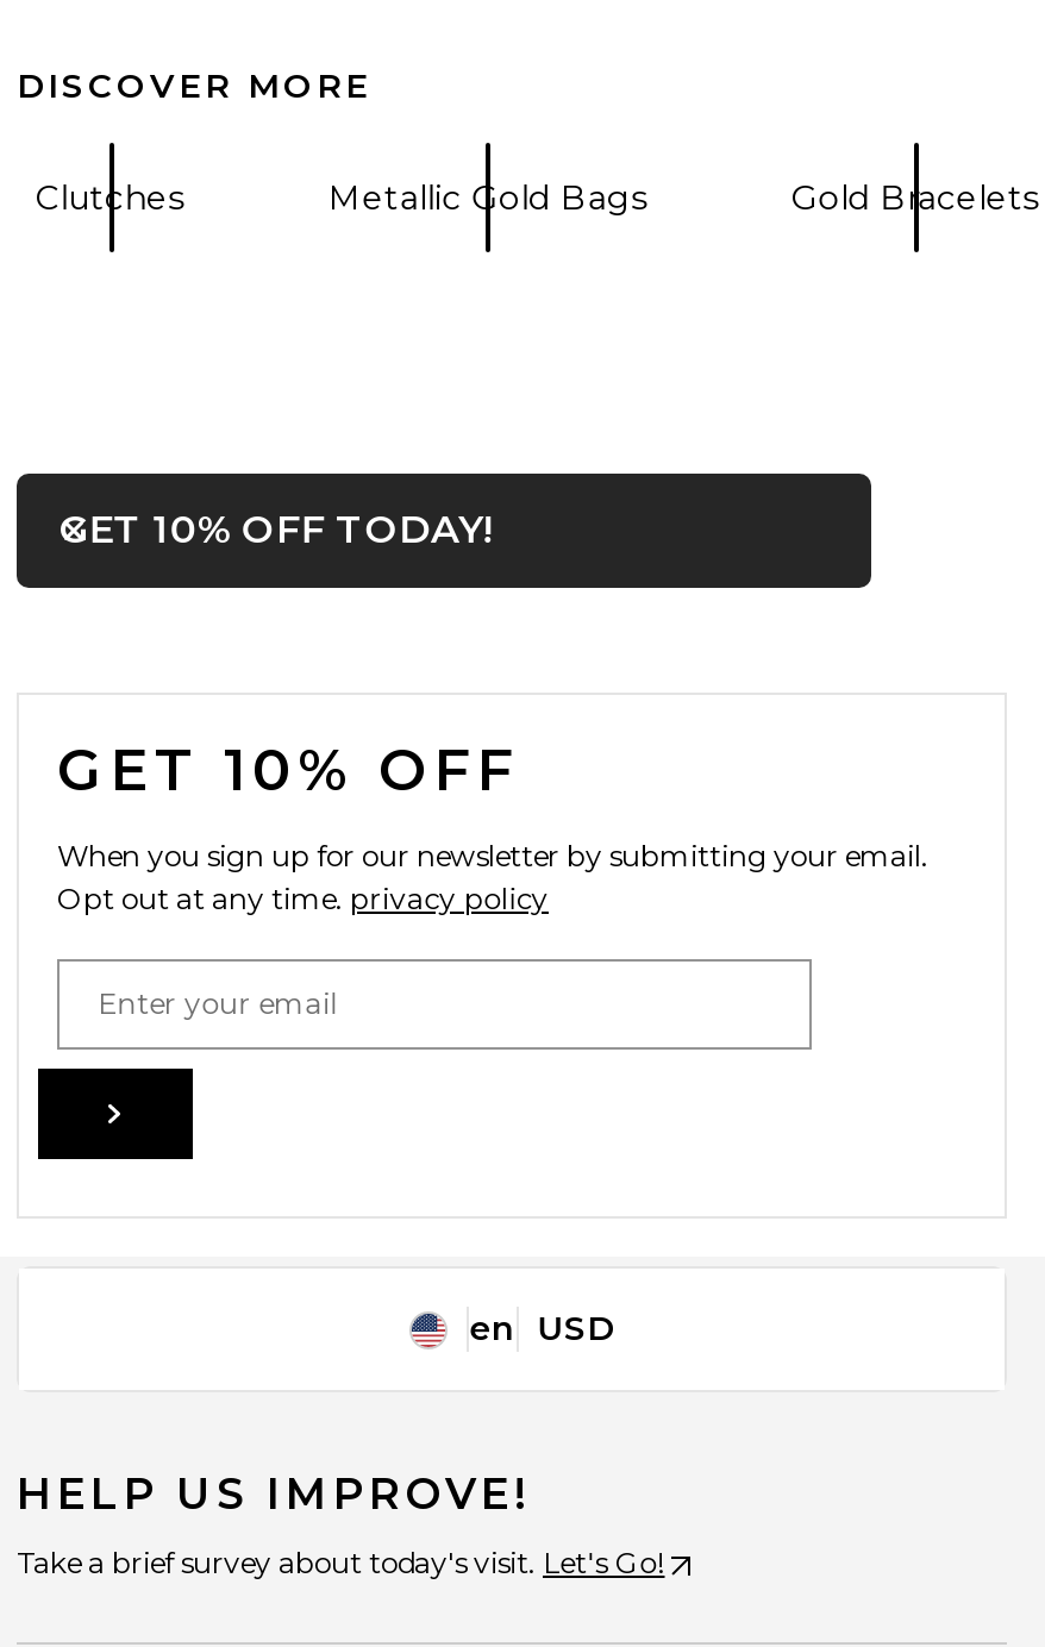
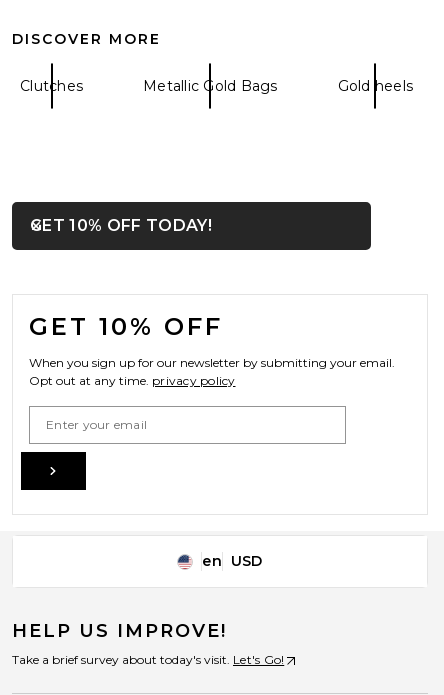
- Gold Bracelets
+ Gold heels
